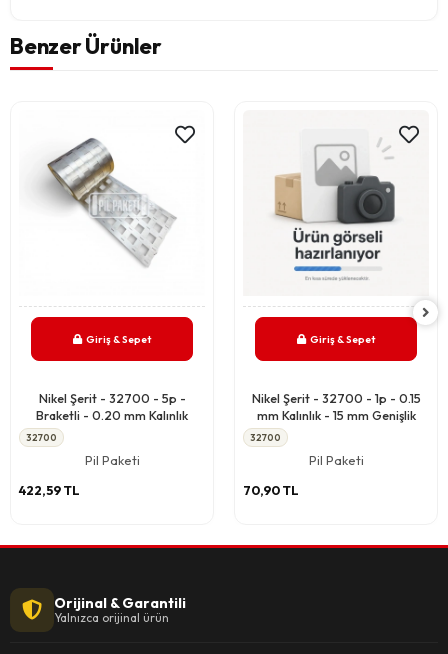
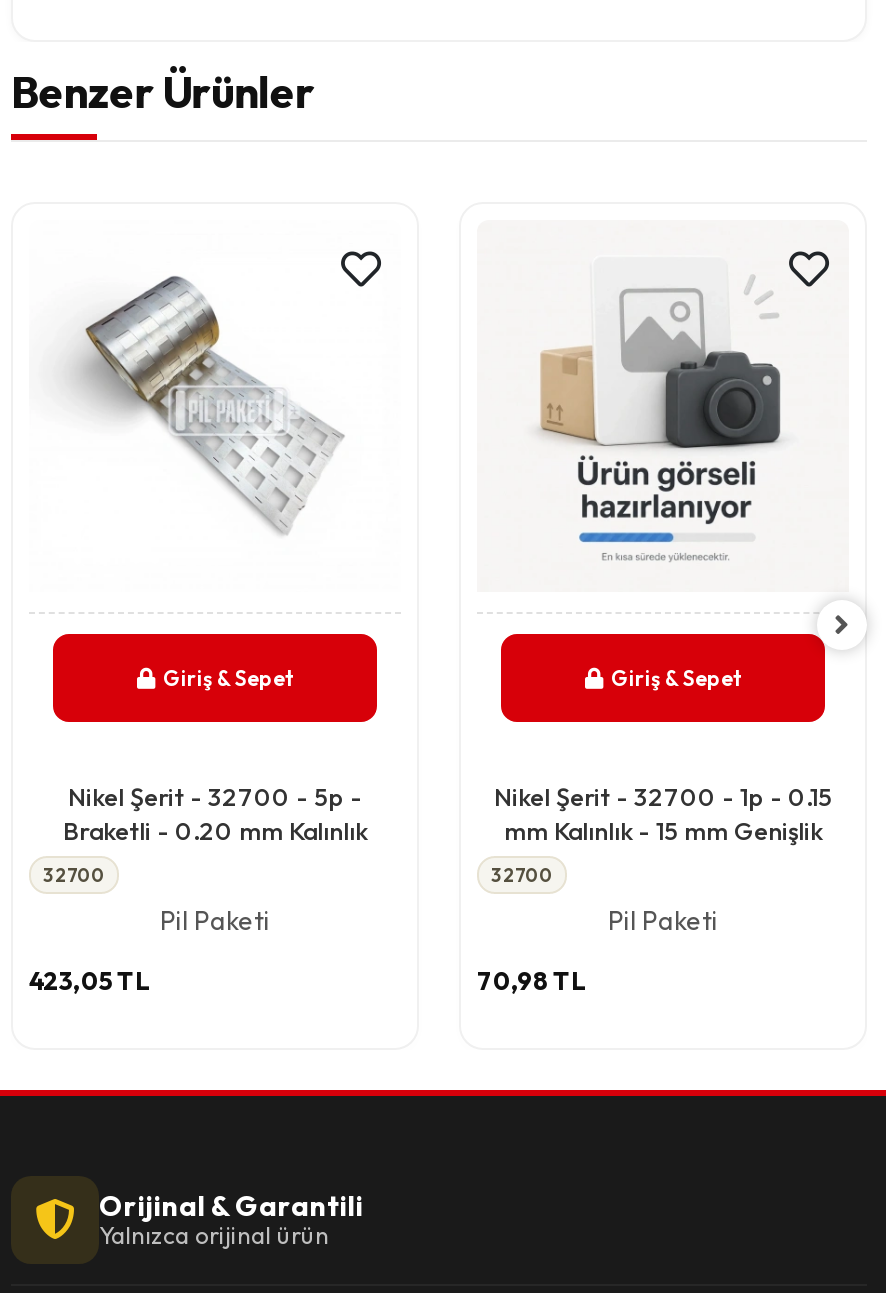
- 422,59 TL
+ 423,05 TL

- 70,90 TL
+ 70,98 TL
